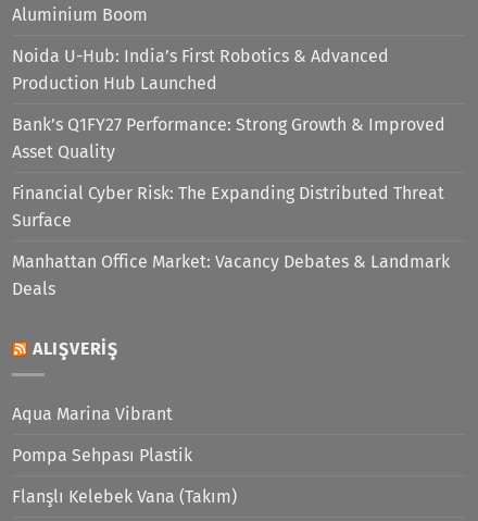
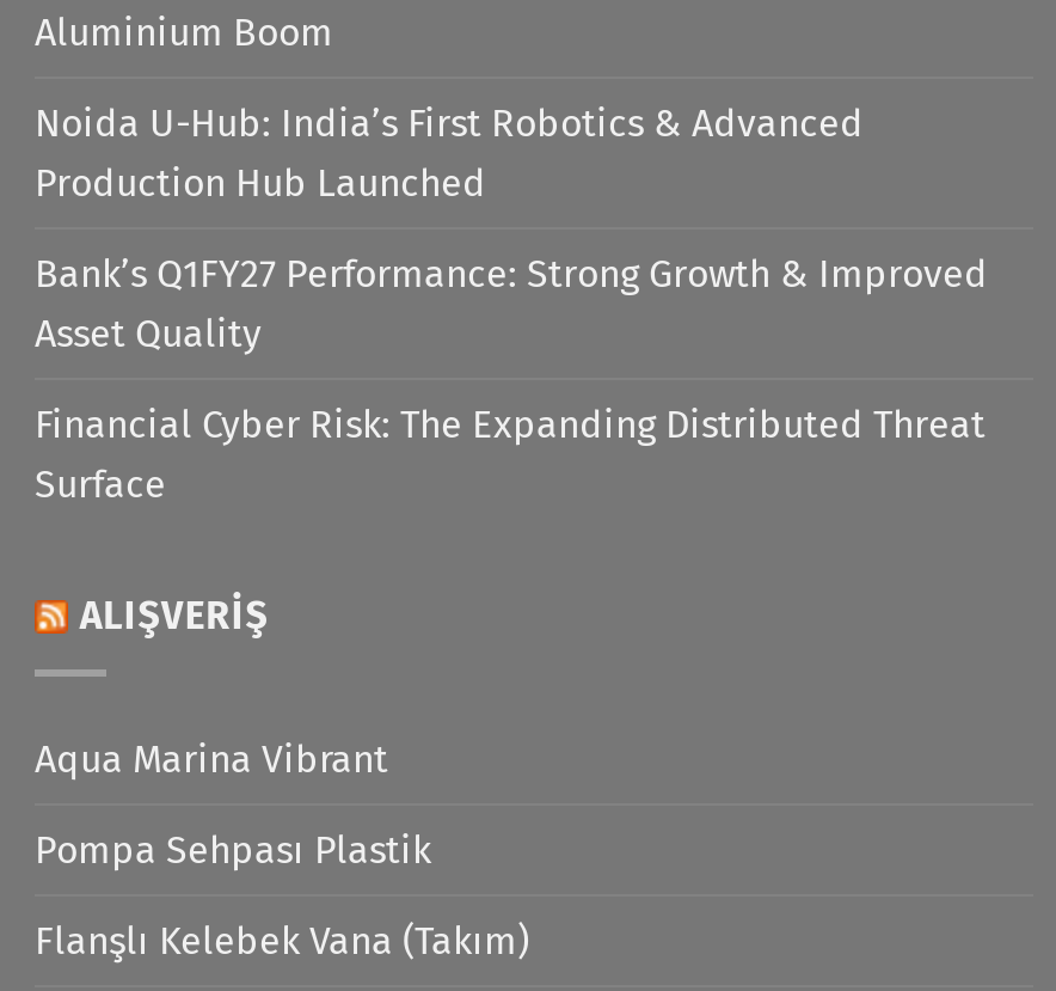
- Manhattan Office Market: Vacancy Debates & Landmark
- Deals
